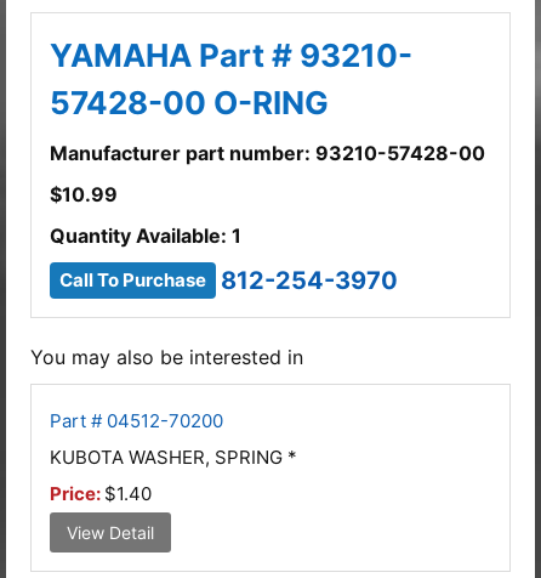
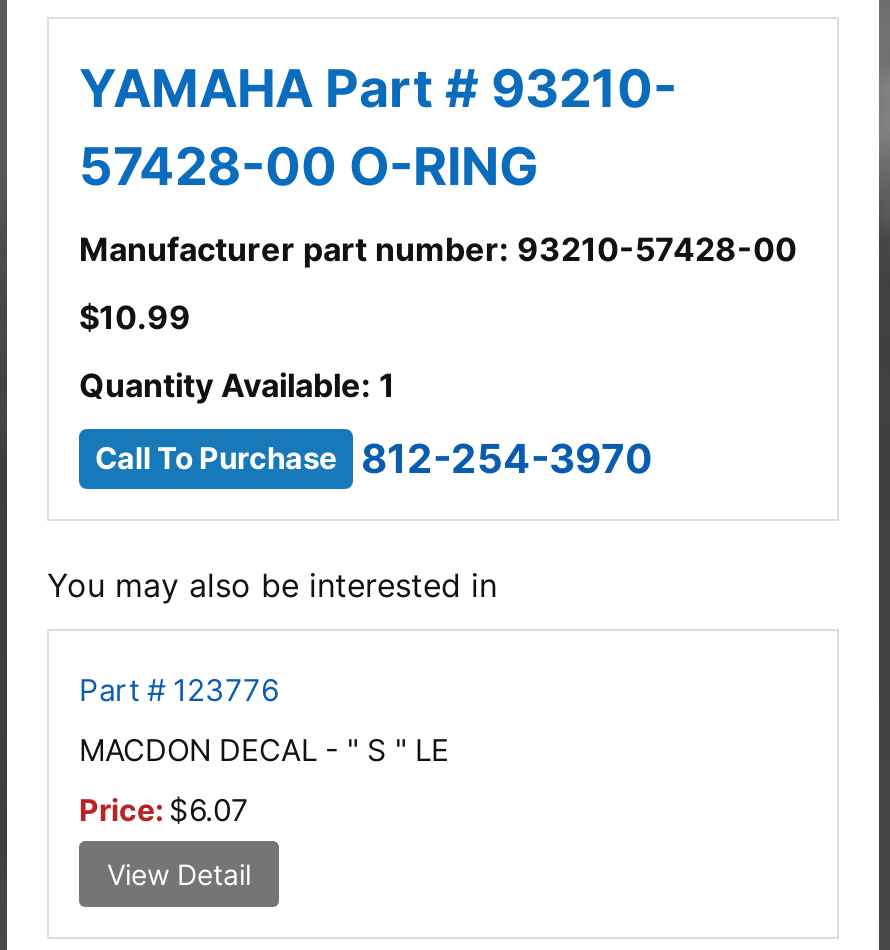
- Part # 04512-70200
+ Part # 123776

- KUBOTA WASHER, SPRING *
+ MACDON DECAL - " S " LE

- Price: $1.40
+ Price: $6.07
